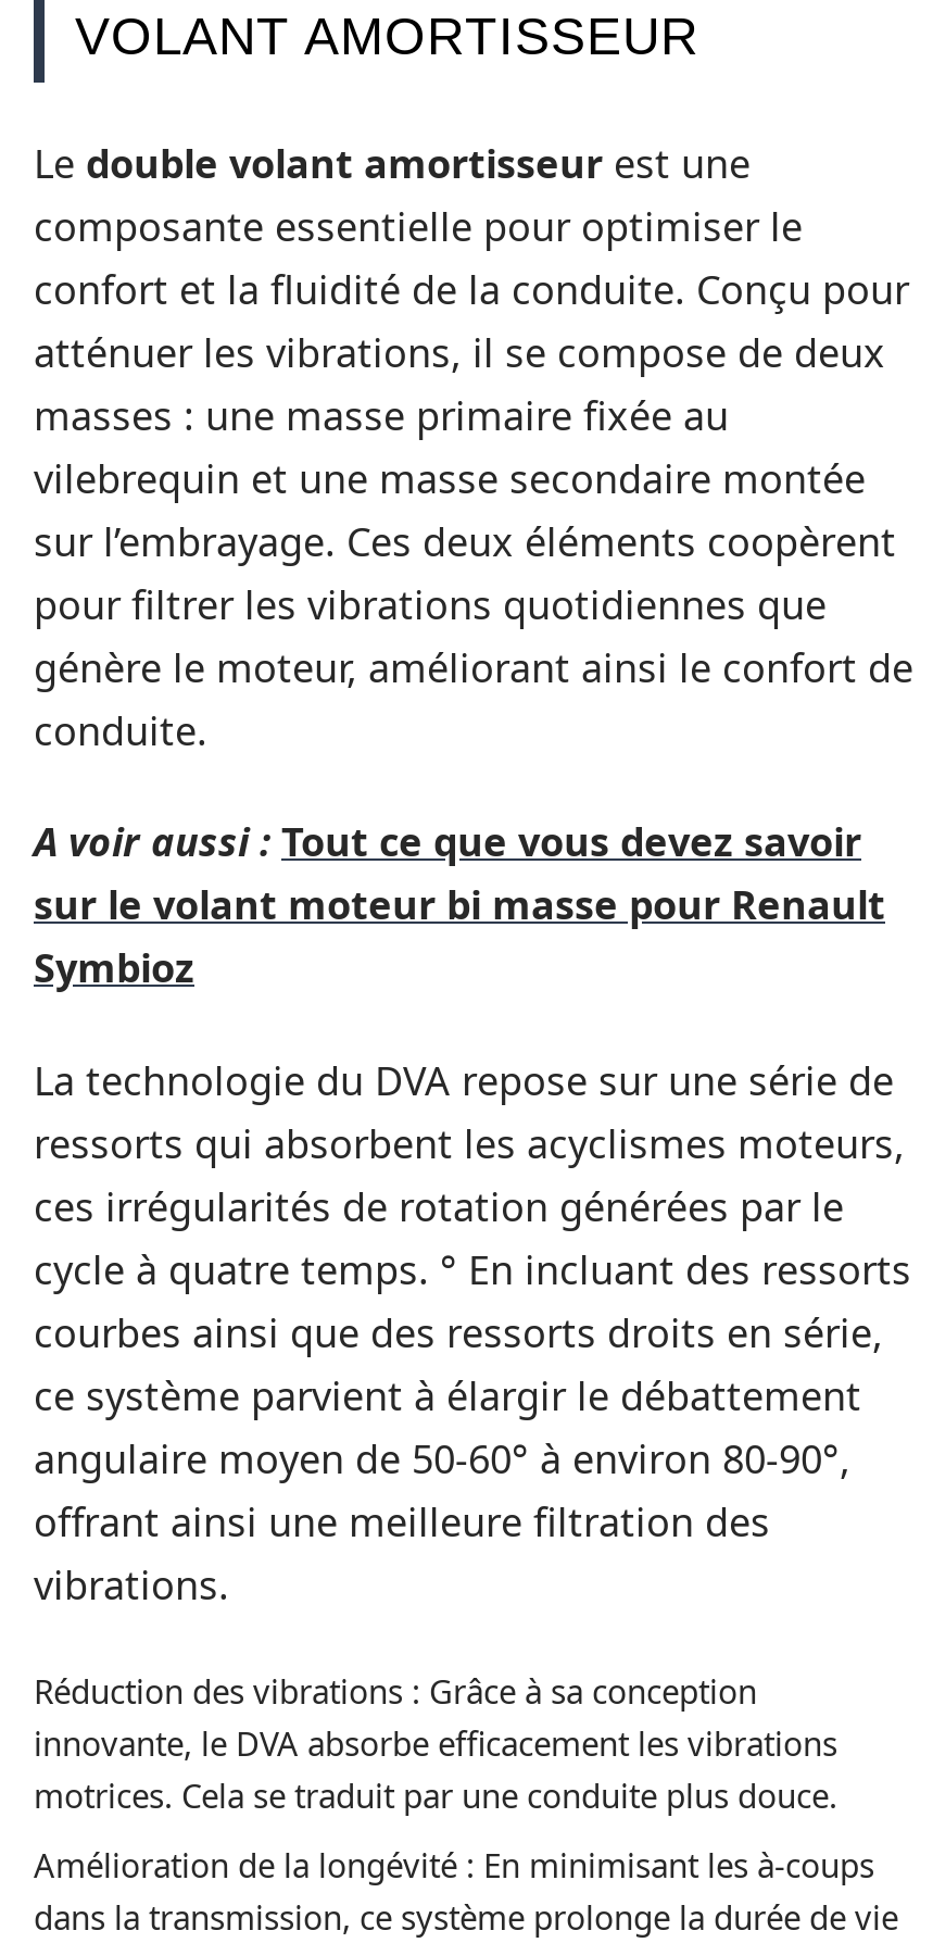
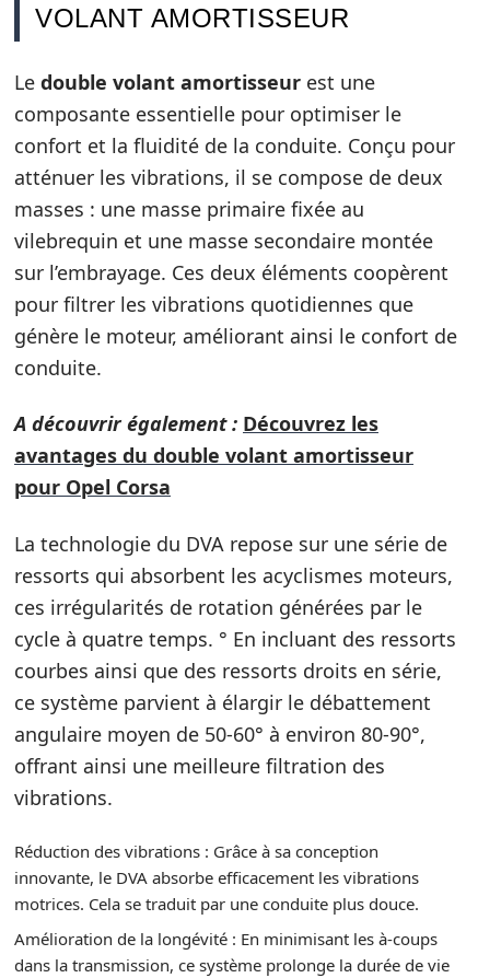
- A voir aussi : Tout ce que vous devez savoir
- sur le volant moteur bi masse pour Renault
- Symbioz
+ A découvrir également : Découvrez les
+ avantages du double volant amortisseur
+ pour Opel Corsa
